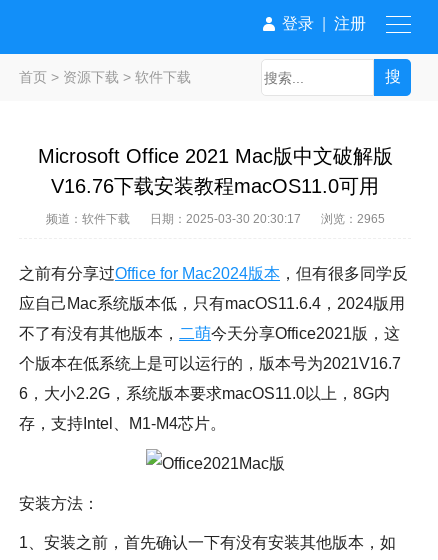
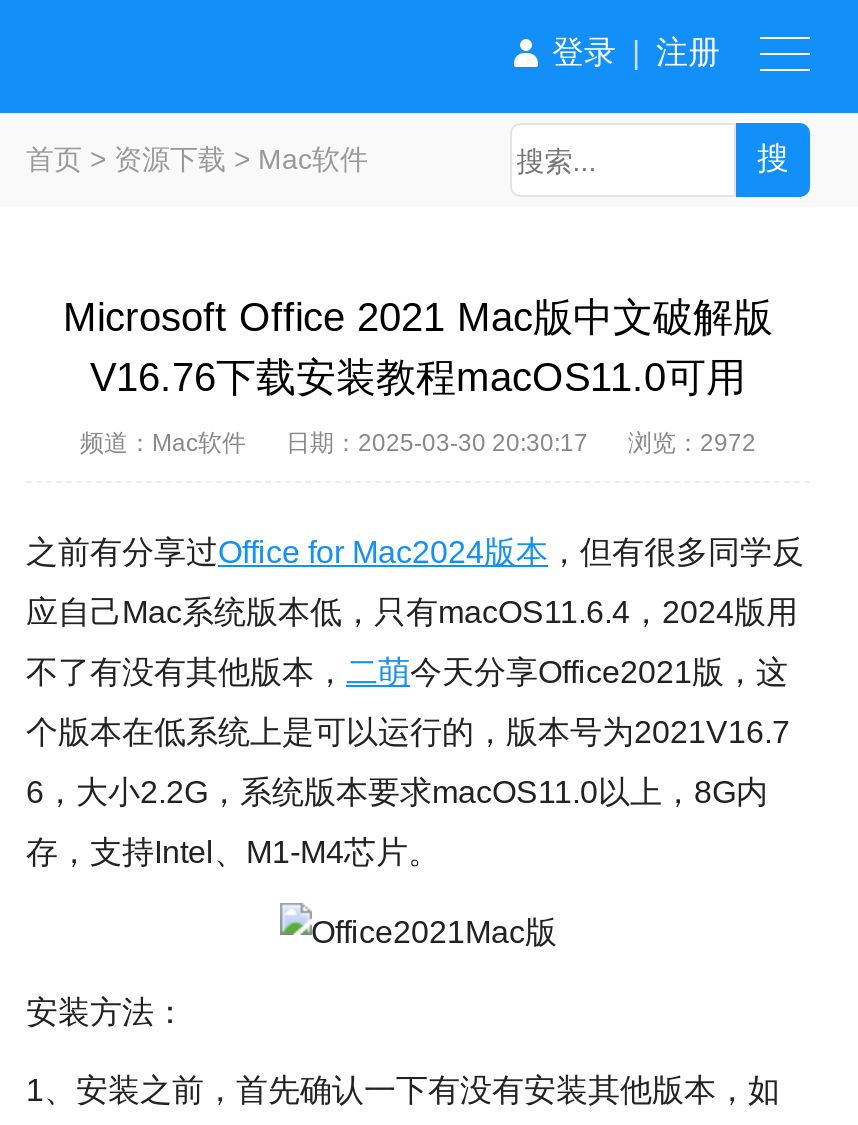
- 首页>资源下载>软件下载
+ 首页>资源下载> Mac软件

- 频道：软件下载
+ 频道：Mac软件

- 浏览：2965
+ 浏览：2972
